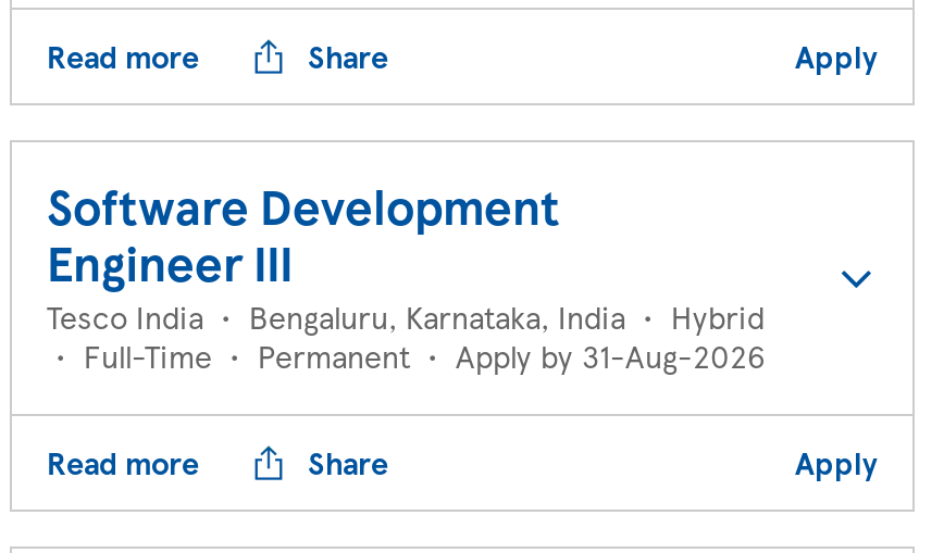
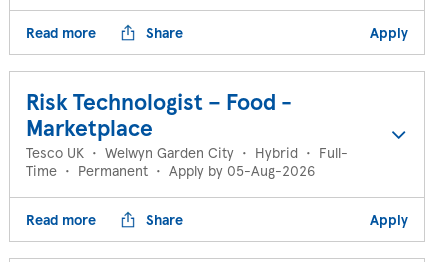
- Software Development
- Engineer III
- Tesco India • Bengaluru, Karnataka, India • Hybrid
- • Full-Time • Permanent • Apply by 31-Aug-2026
+ Risk Technologist – Food -
+ Marketplace
+ Tesco UK • Welwyn Garden City • Hybrid • Full-
+ Time • Permanent • Apply by 05-Aug-2026
